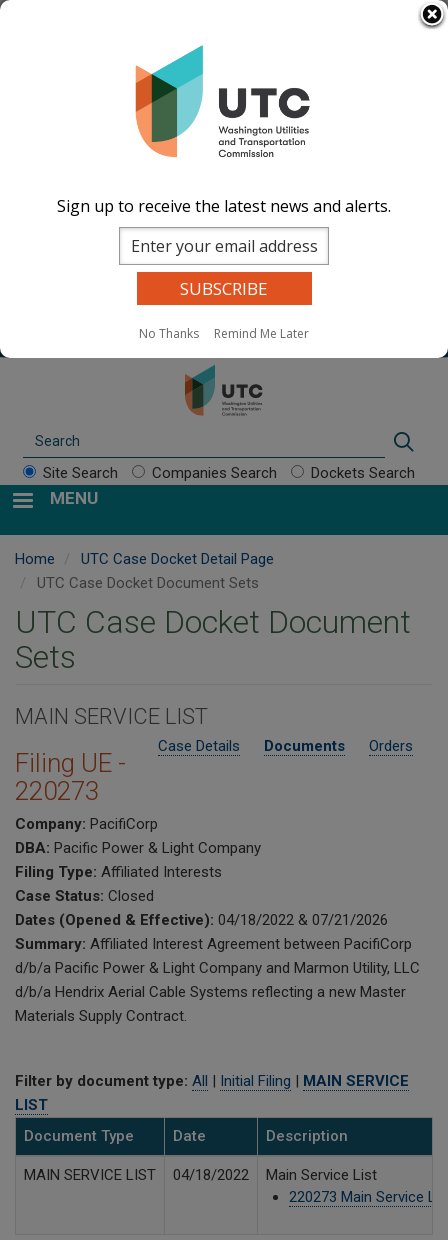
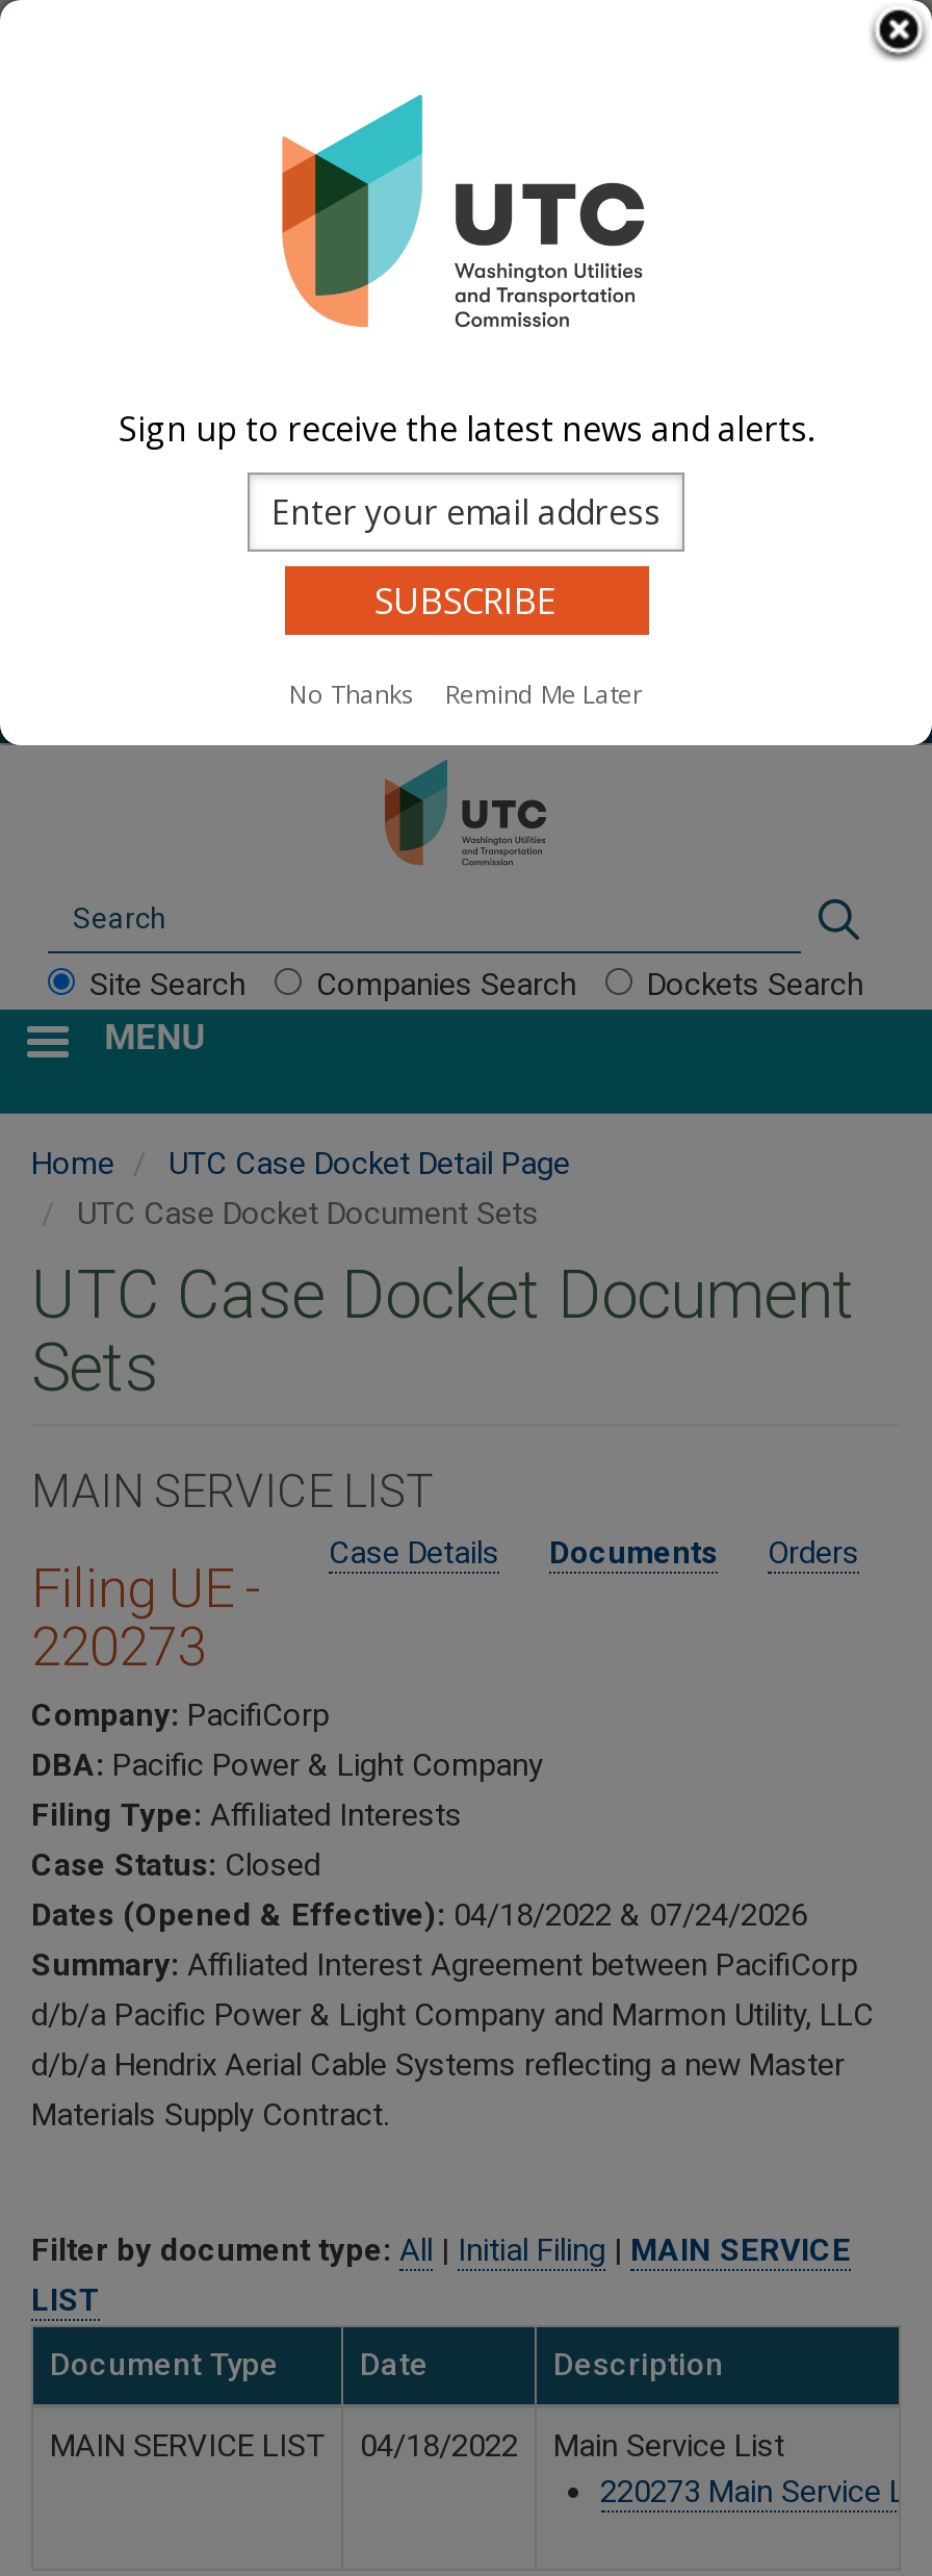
- Dates (Opened & Effective): 04/18/2022 & 07/21/2026
+ Dates (Opened & Effective): 04/18/2022 & 07/24/2026
